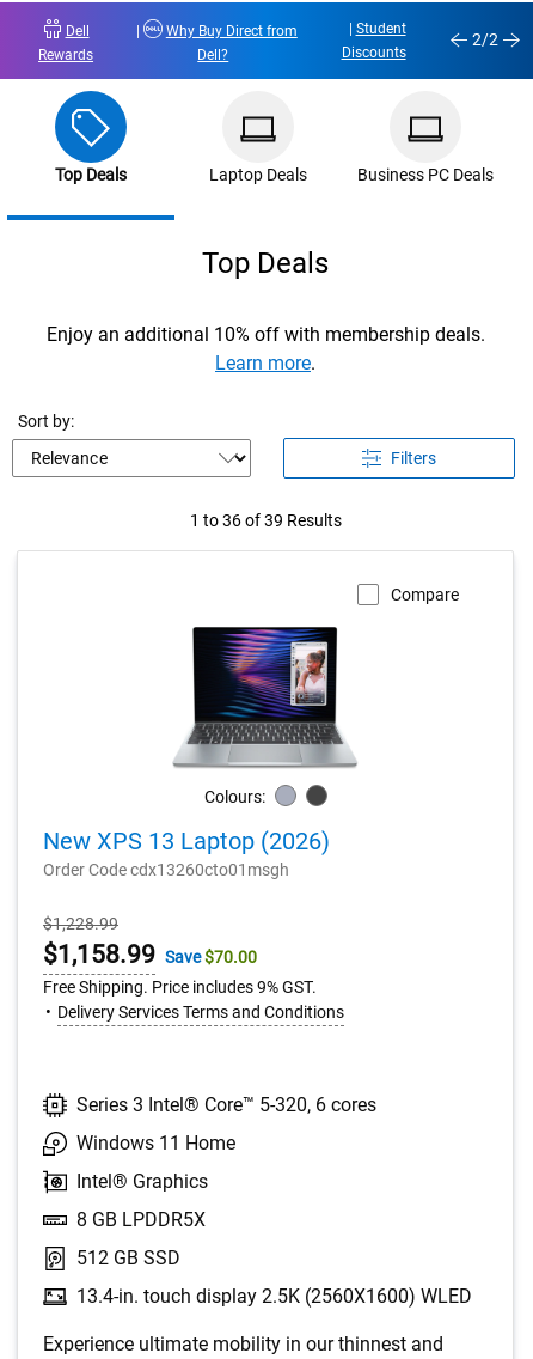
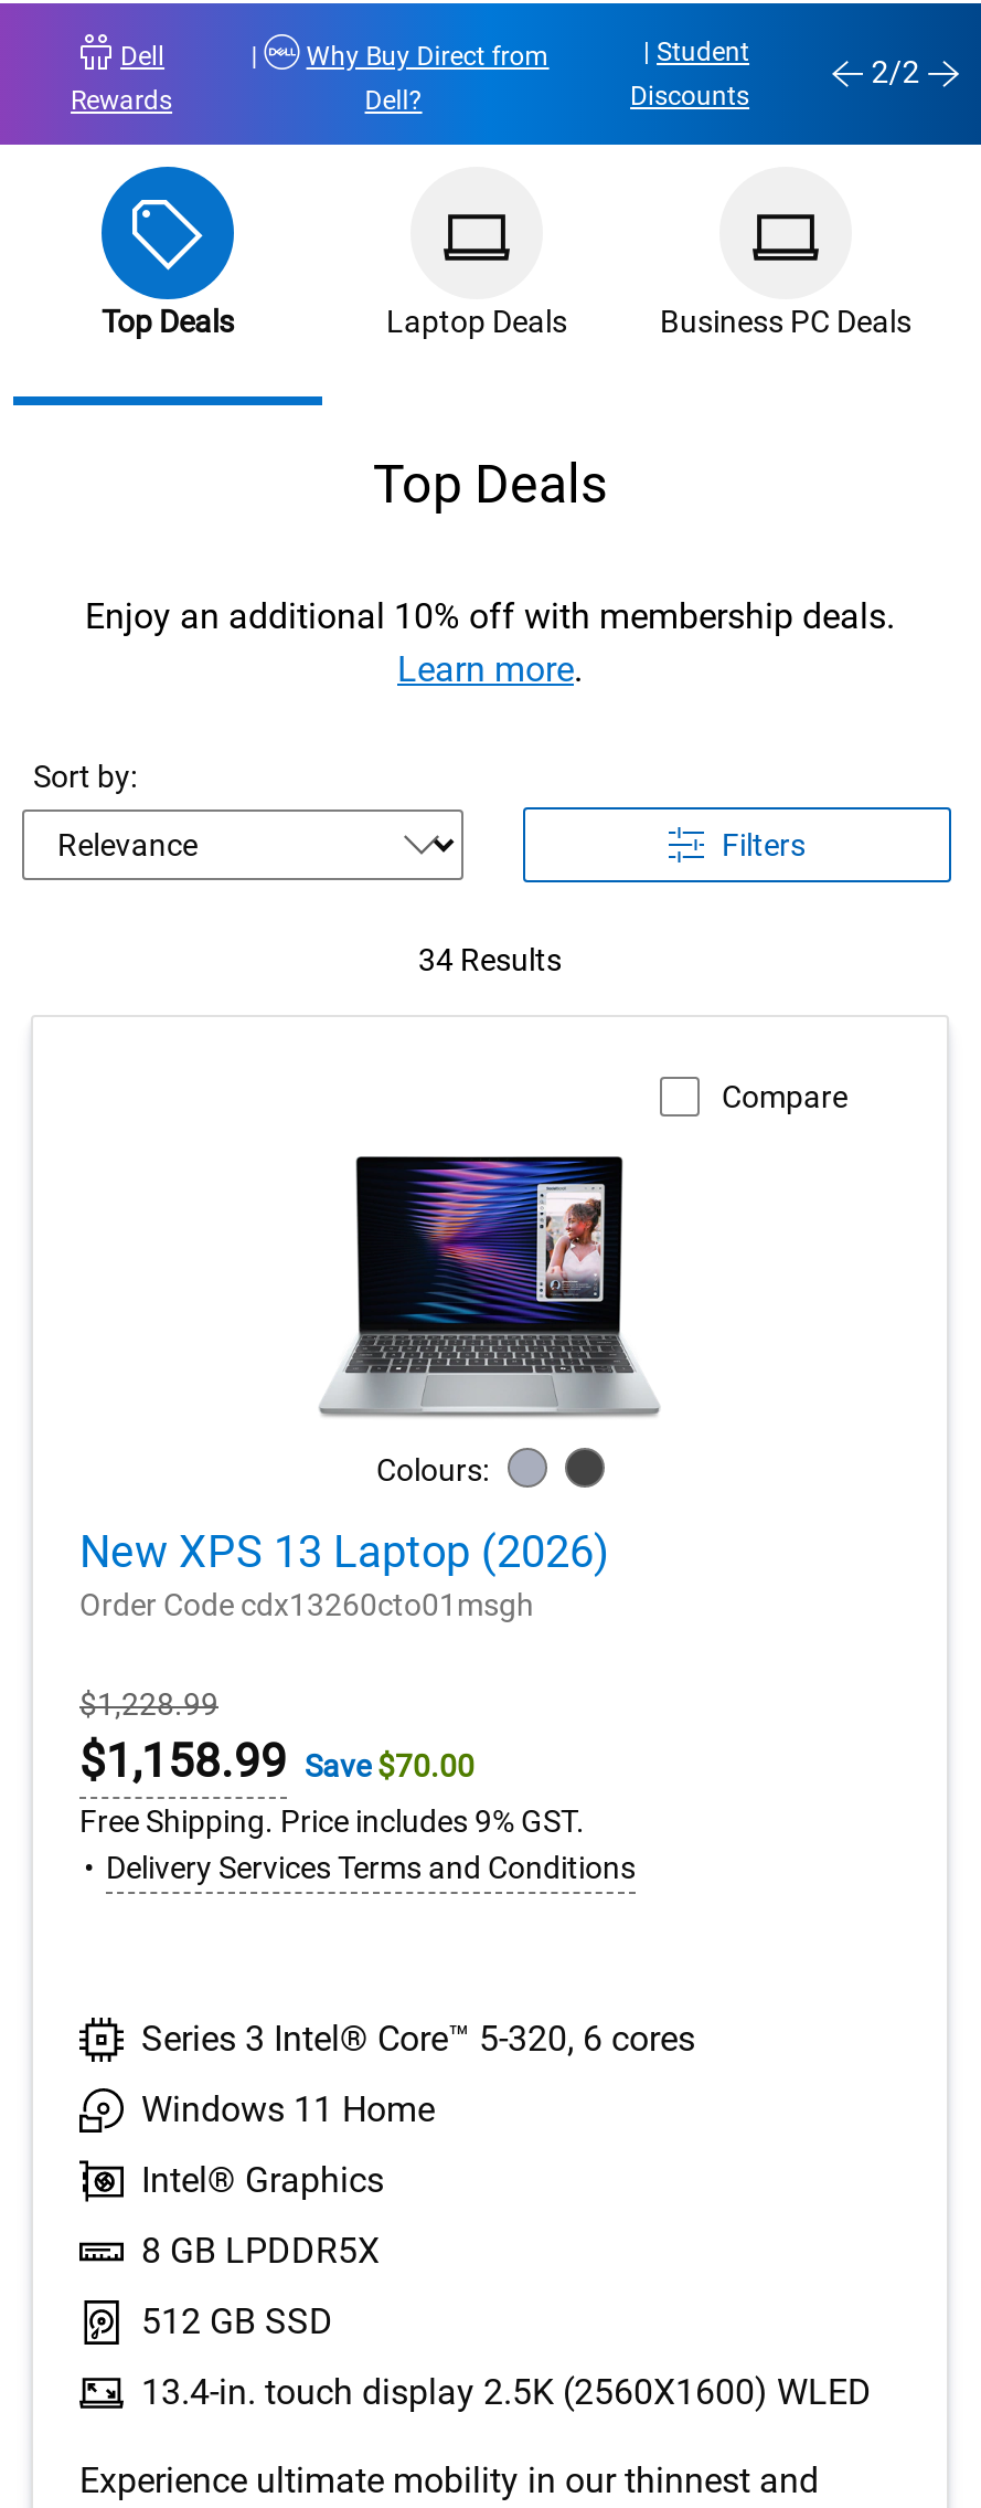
- 1 to 36 of 39 Results
+ 34 Results
